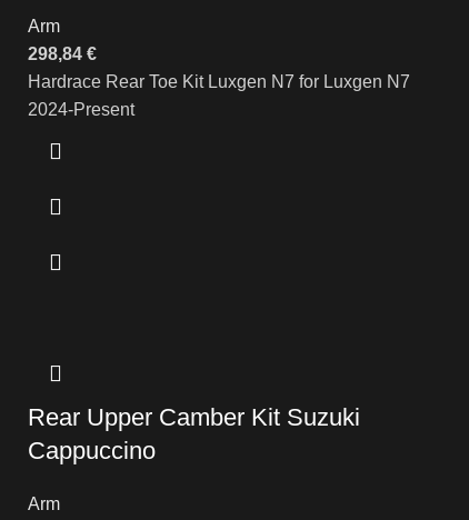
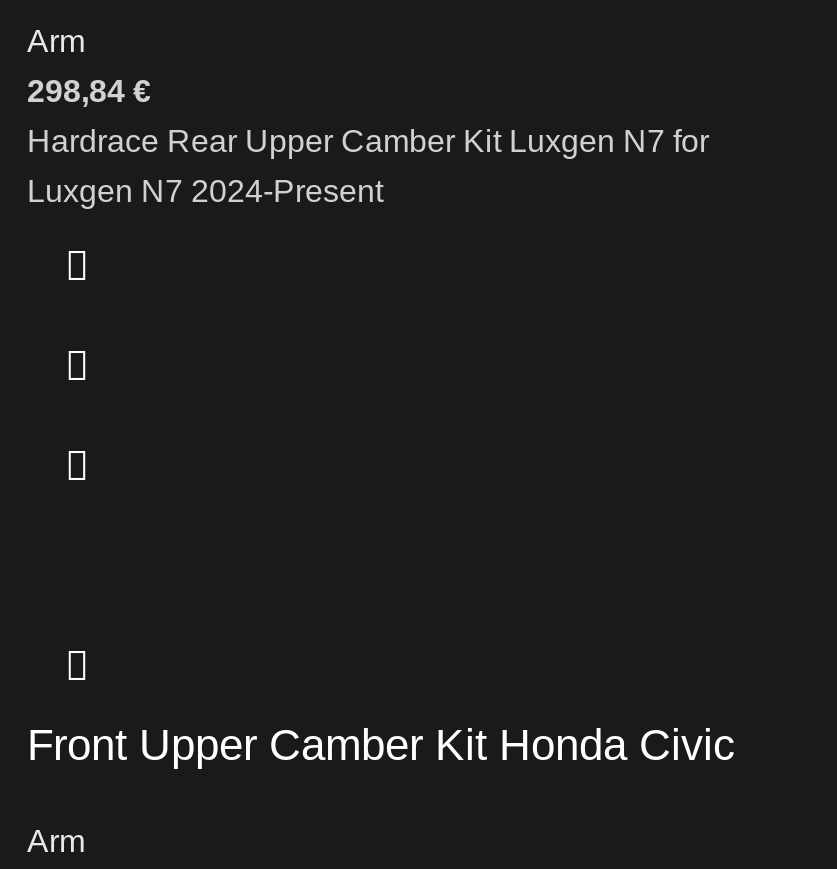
- Hardrace Rear Toe Kit Luxgen N7 for Luxgen N7
+ Hardrace Rear Upper Camber Kit Luxgen N7 for

- 2024-Present
+ Luxgen N7 2024-Present

- Rear Upper Camber Kit Suzuki
- Cappuccino
+ Front Upper Camber Kit Honda Civic
